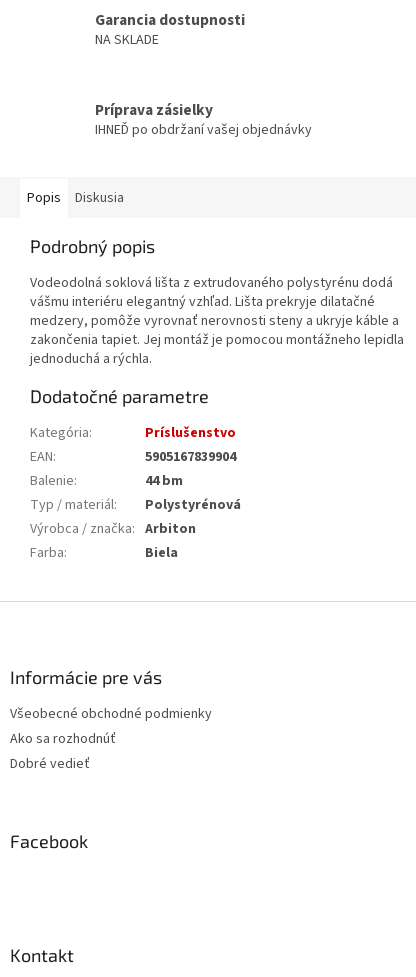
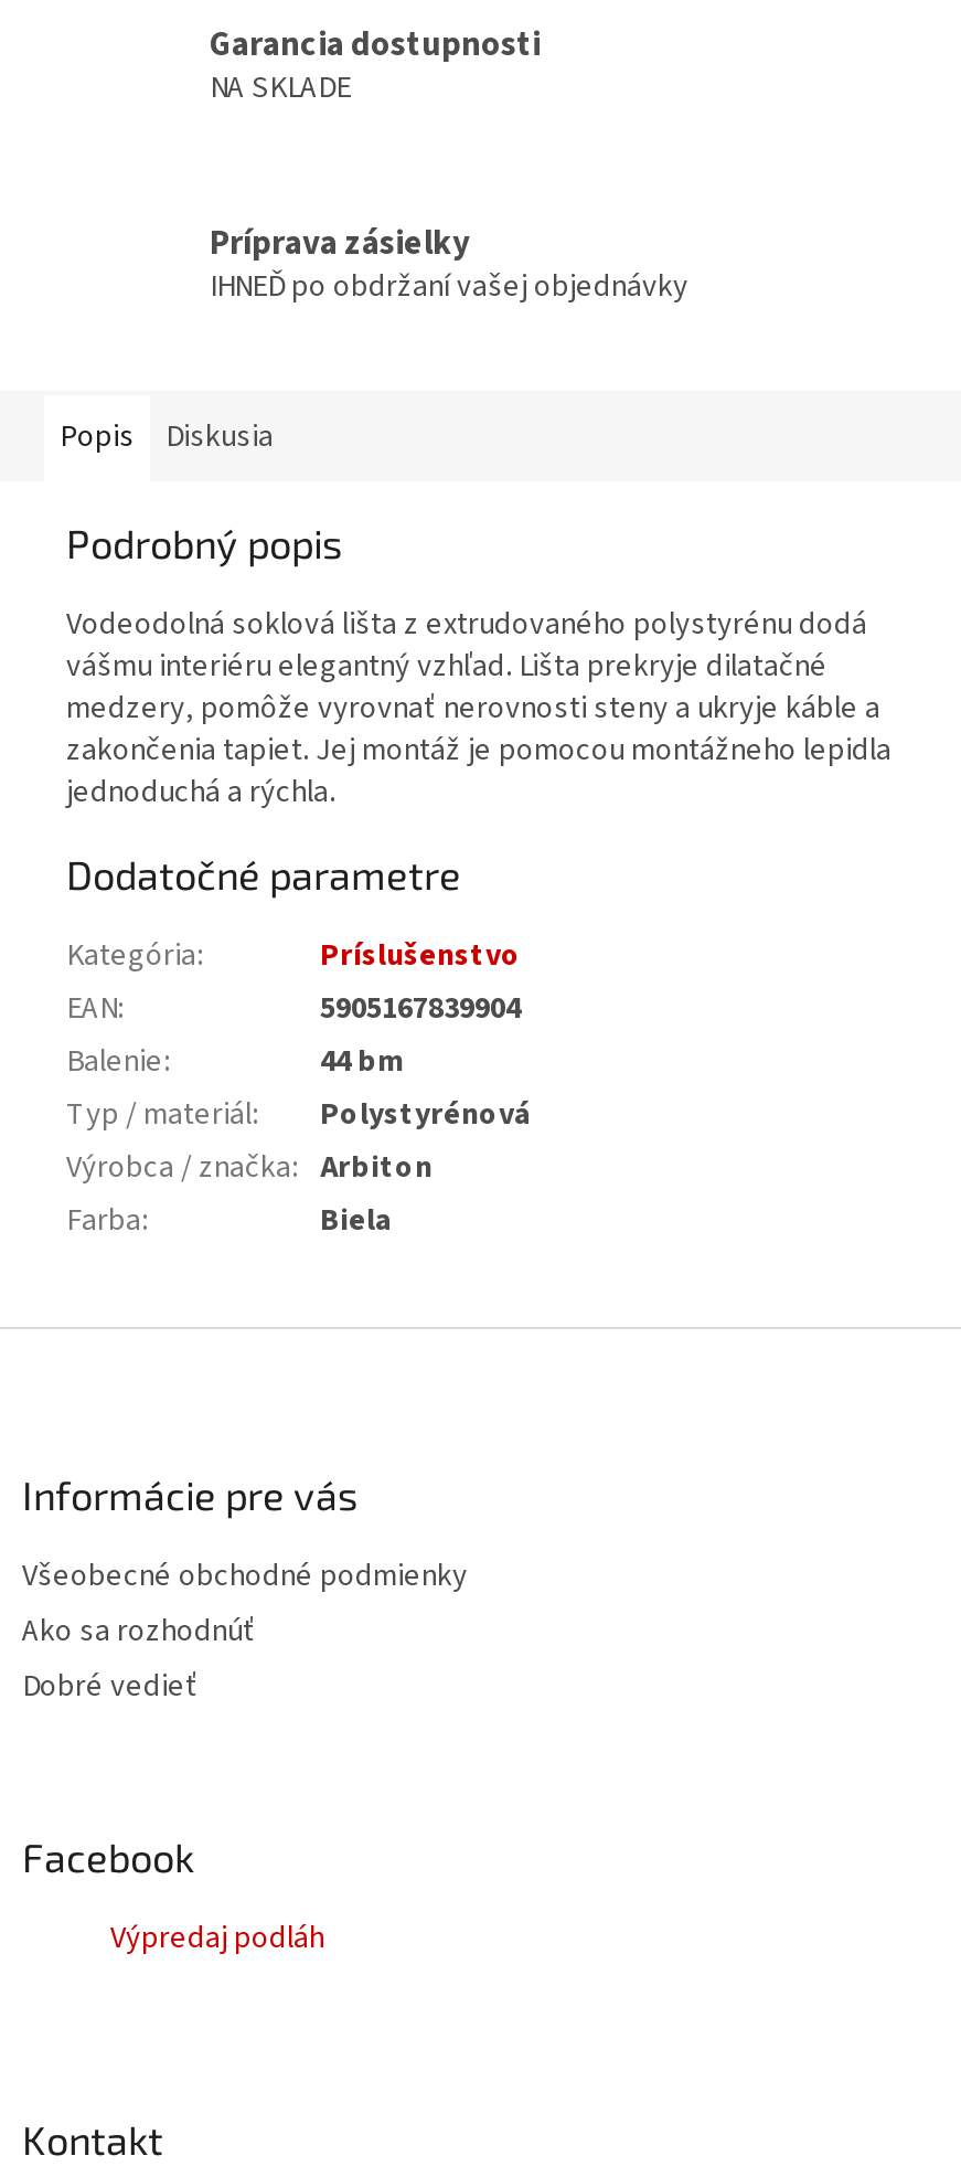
+ Výpredaj podláh
